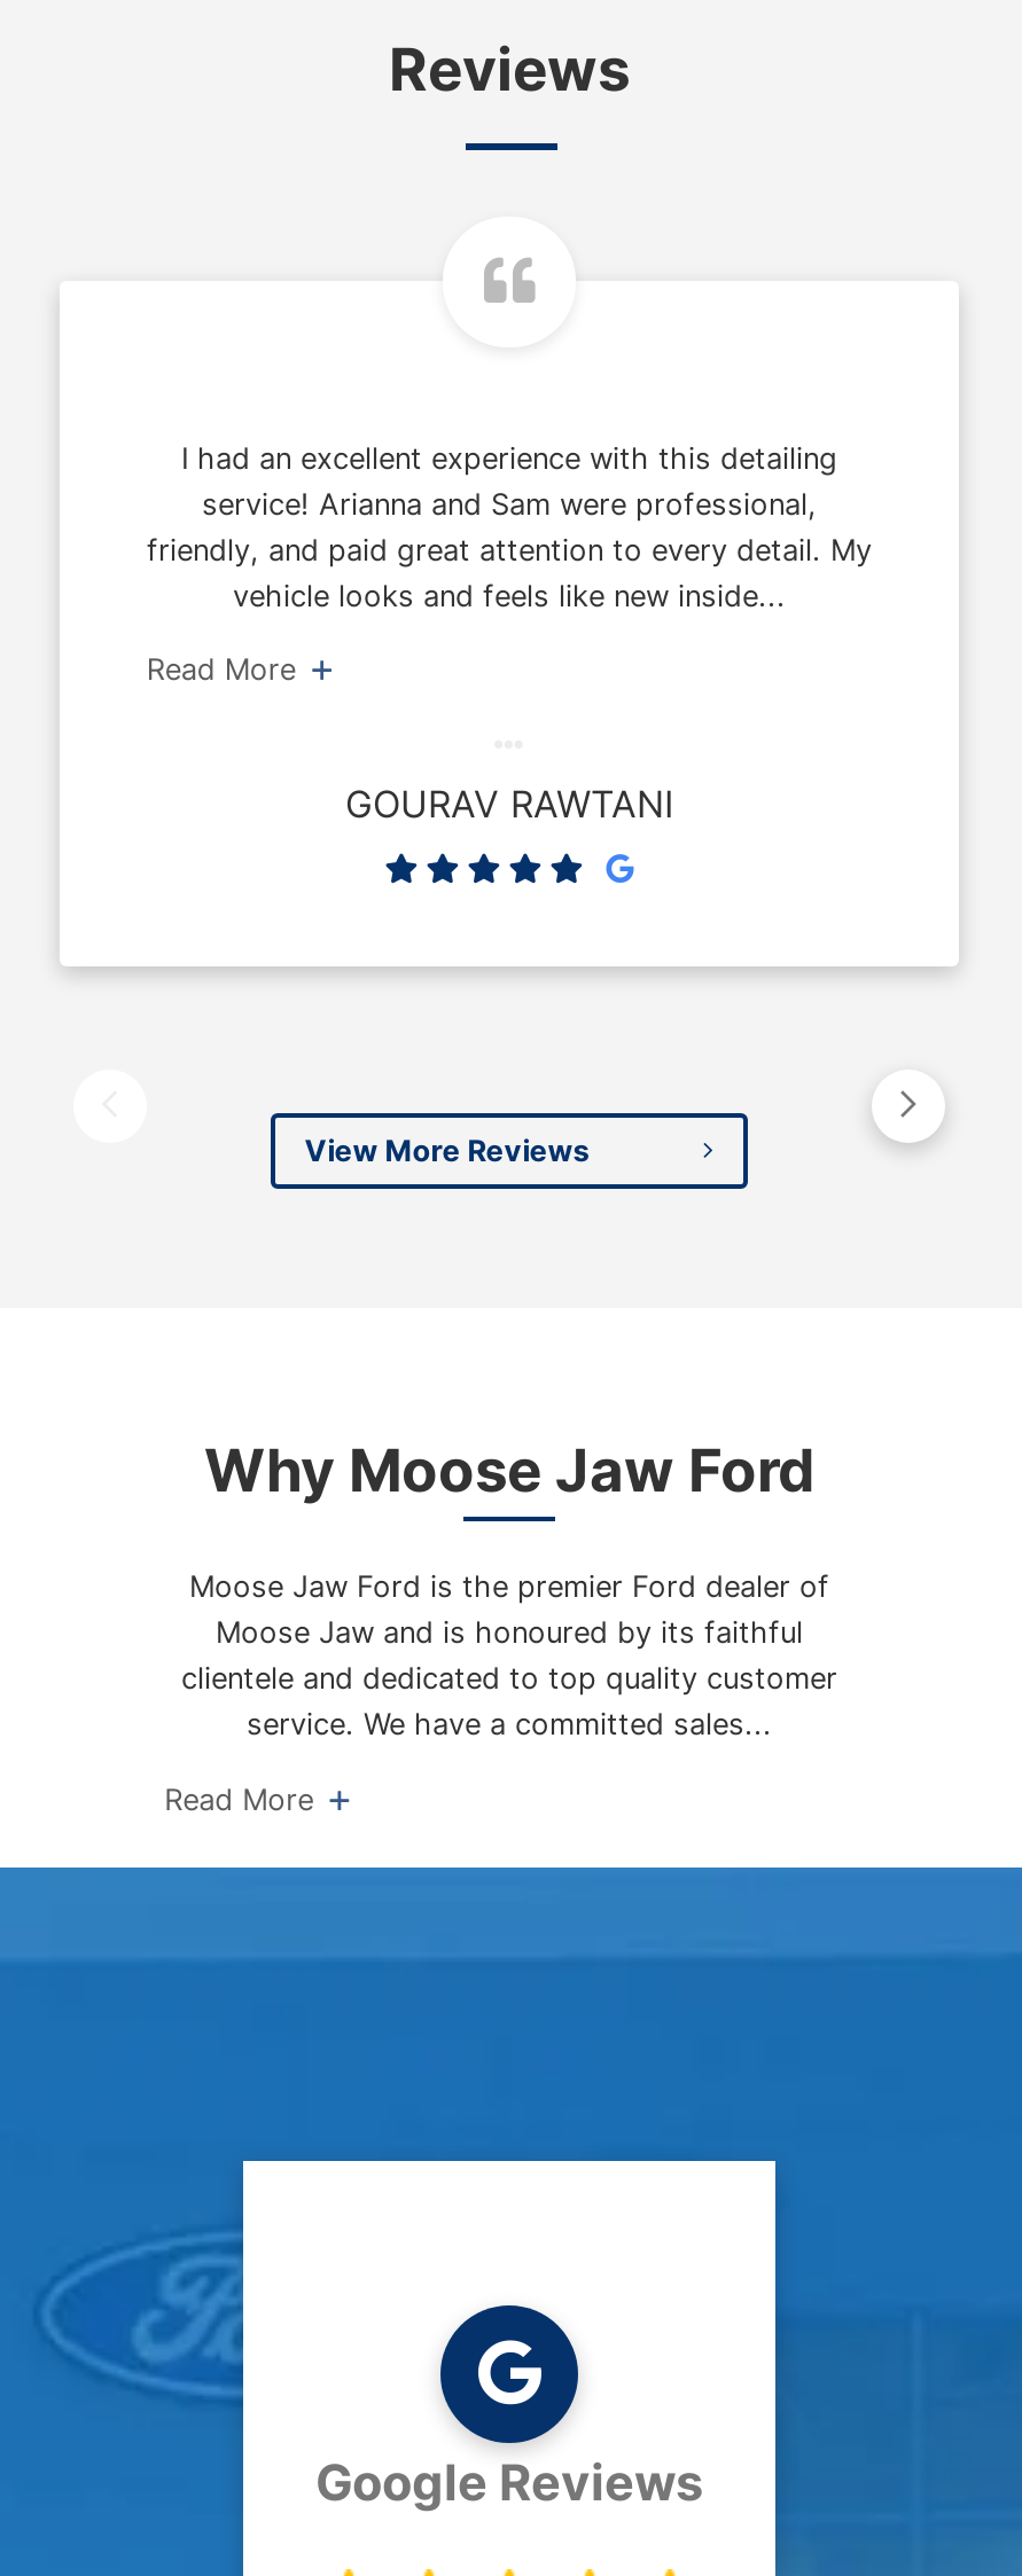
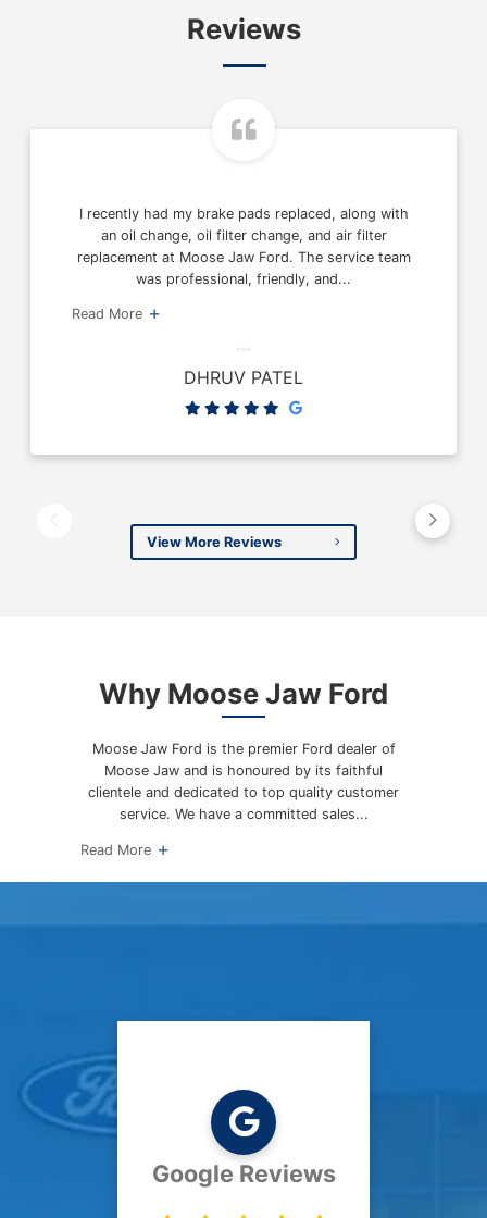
- I had an excellent experience with this detailing
- service! Arianna and Sam were professional,
- friendly, and paid great attention to every detail. My
- vehicle looks and feels like new inside...
+ I recently had my brake pads replaced, along with
+ an oil change, oil filter change, and air filter
+ replacement at Moose Jaw Ford. The service team
+ was professional, friendly, and...

- GOURAV RAWTANI
+ DHRUV PATEL
